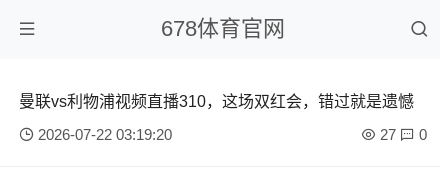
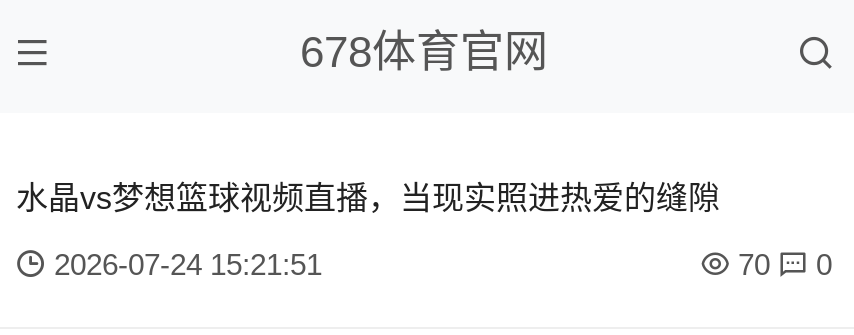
- 曼联vs利物浦视频直播310，这场双红会，错过就是遗憾
+ 水晶vs梦想篮球视频直播，当现实照进热爱的缝隙

- 2026-07-22 03:19:20
- 27
+ 2026-07-24 15:21:51
+ 70
